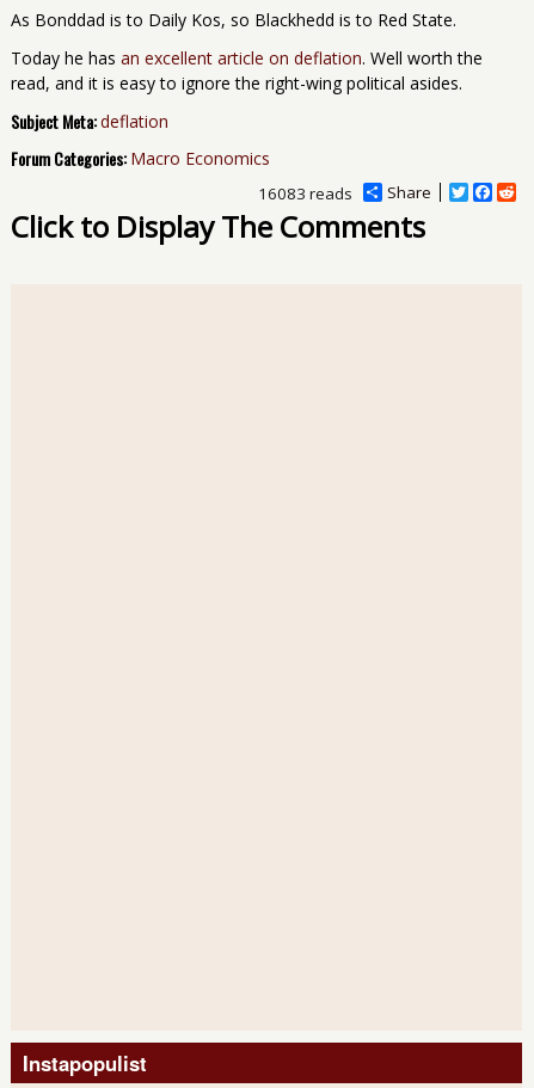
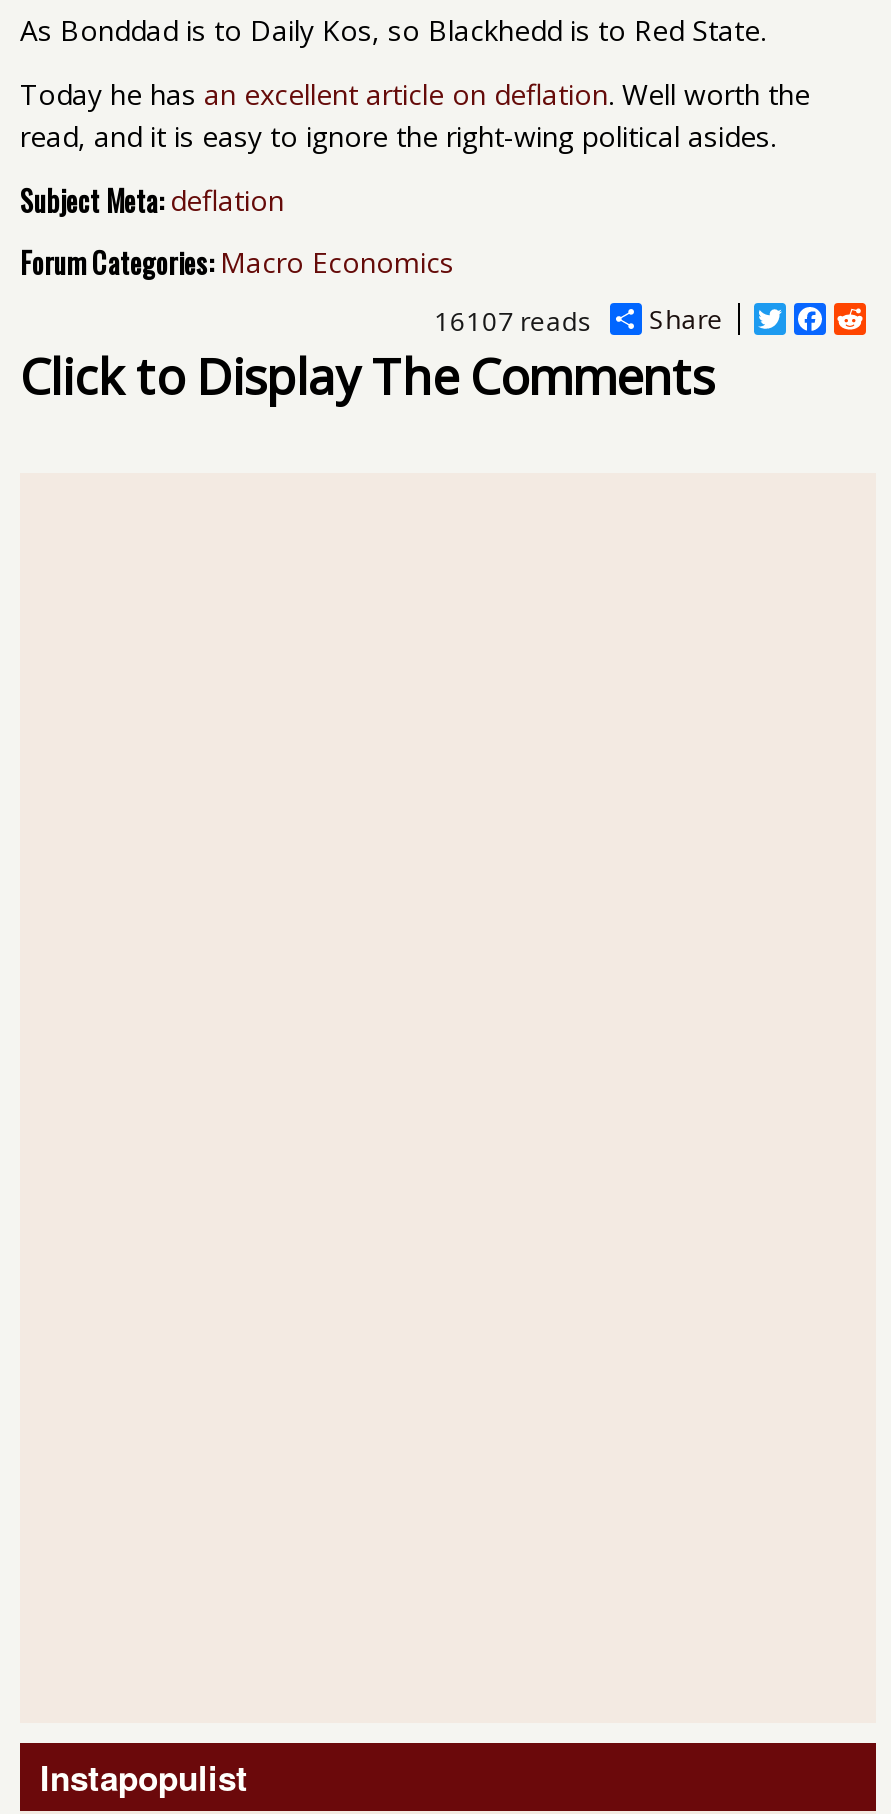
- 16083 reads
+ 16107 reads
